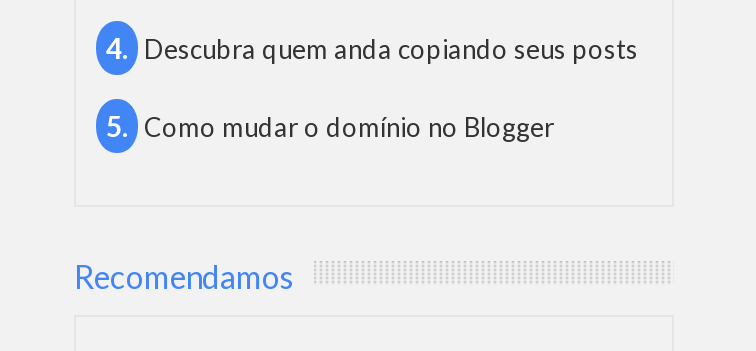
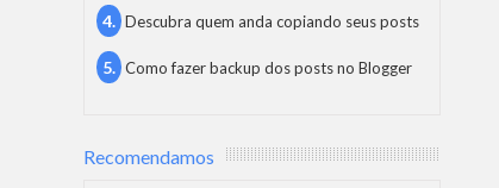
- Como mudar o domínio no Blogger
+ Como fazer backup dos posts no Blogger
